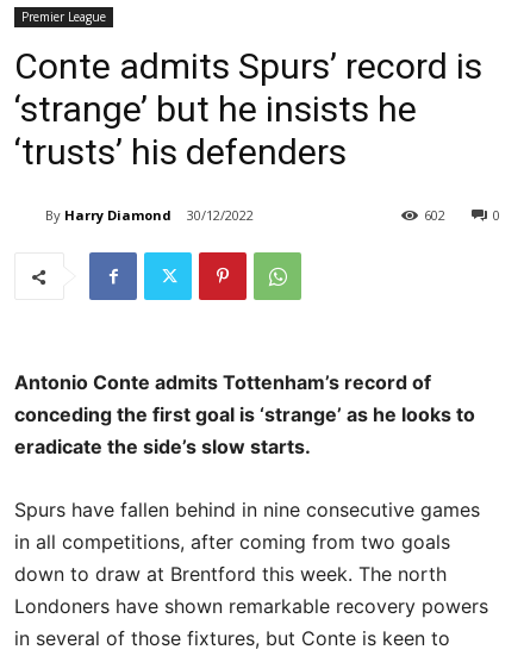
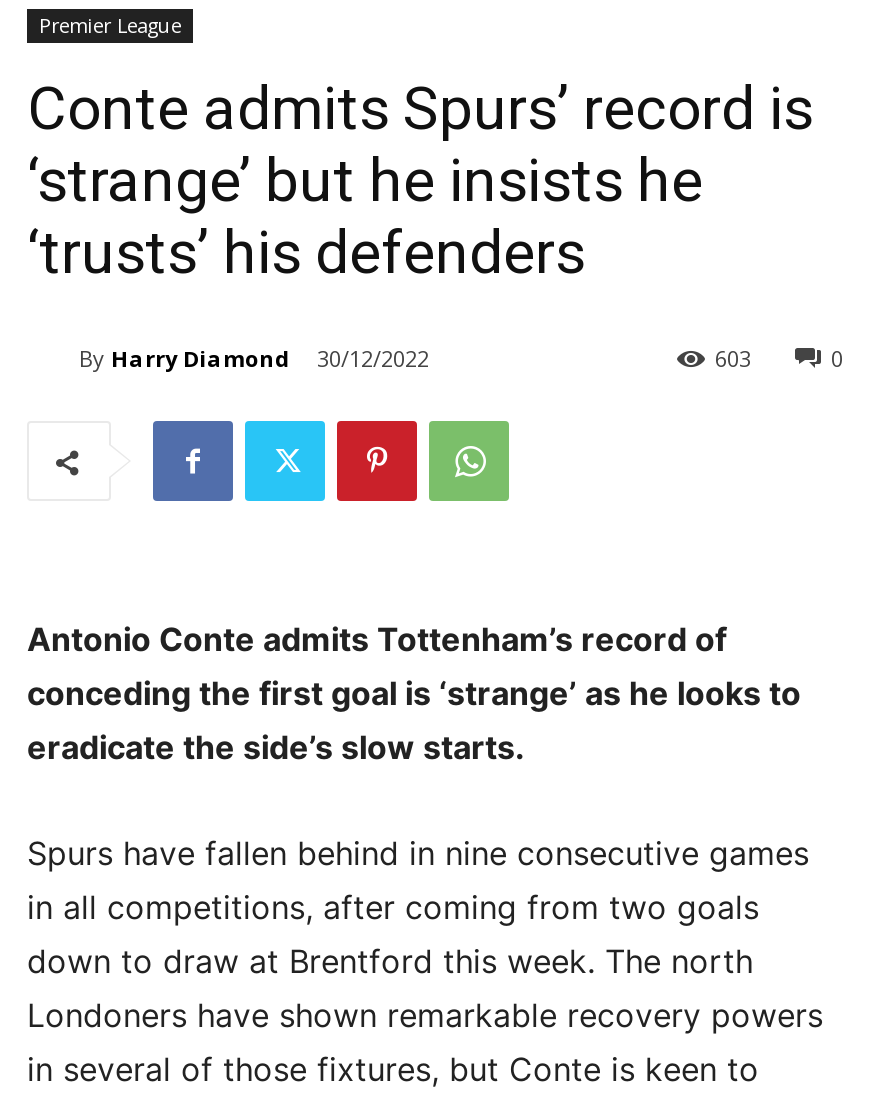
- 602
+ 603
